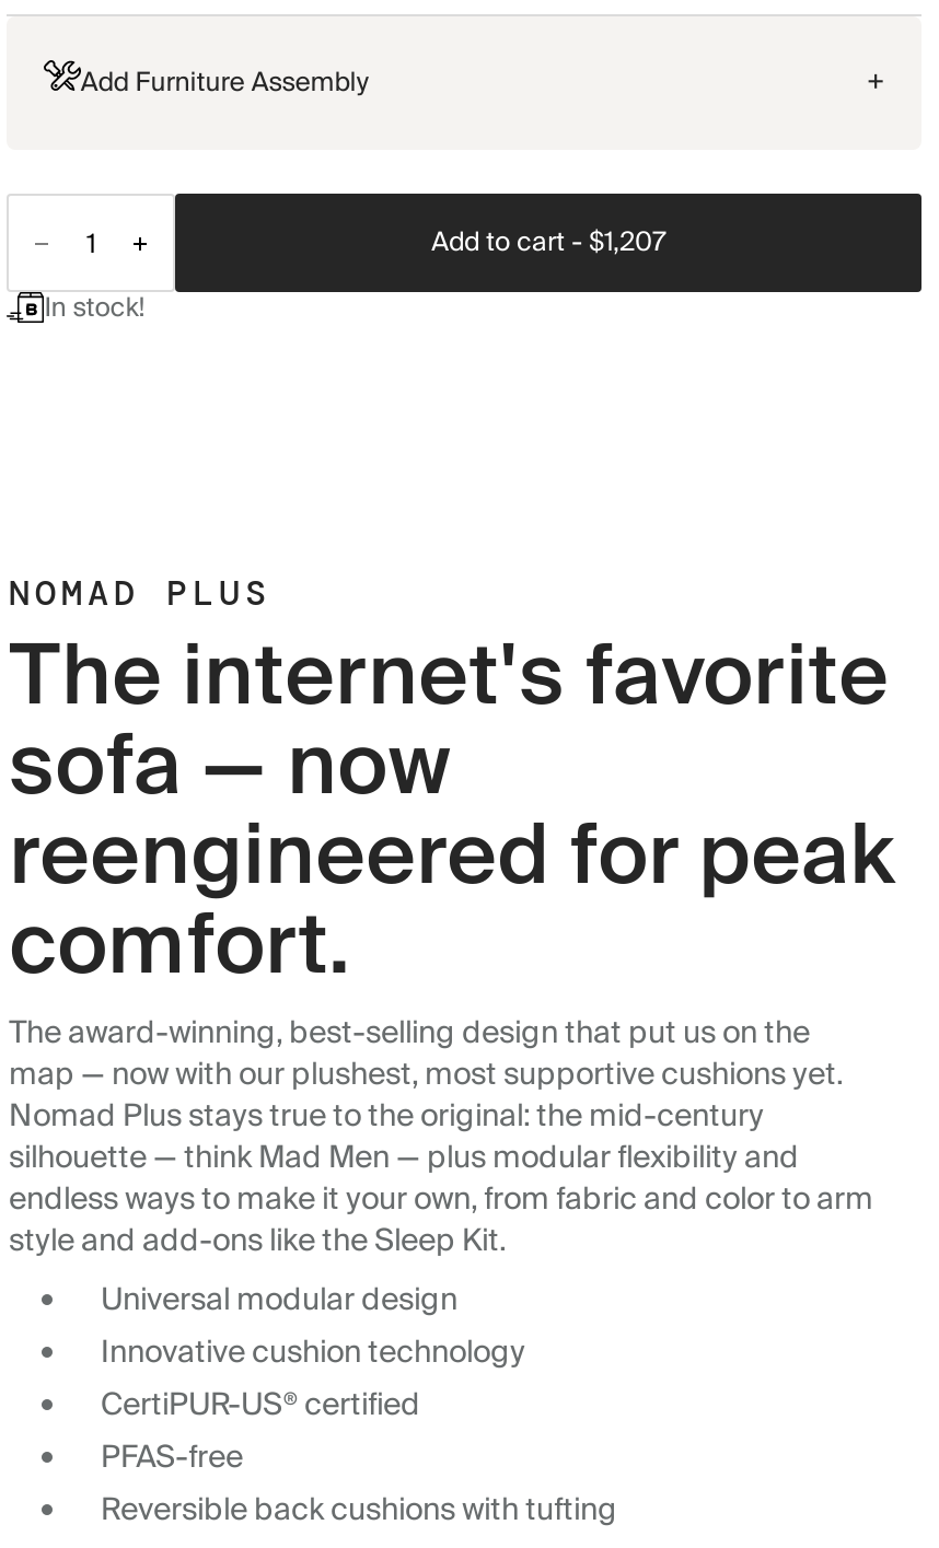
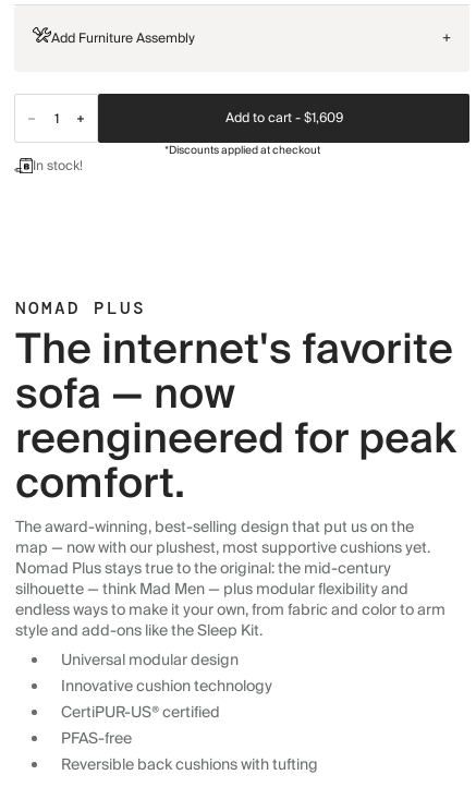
- Add to cart - $1,207
+ Add to cart - $1,609
+ *Discounts applied at checkout
